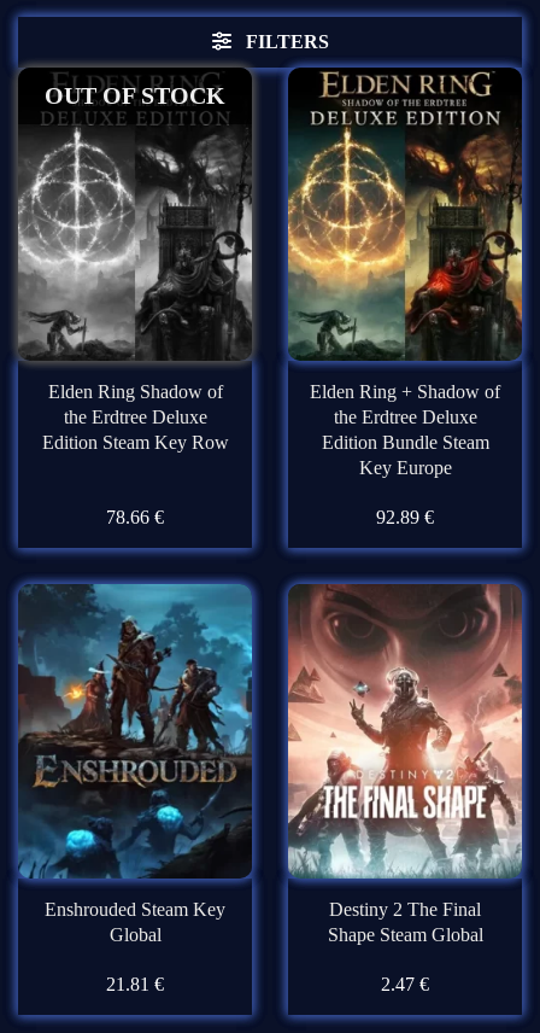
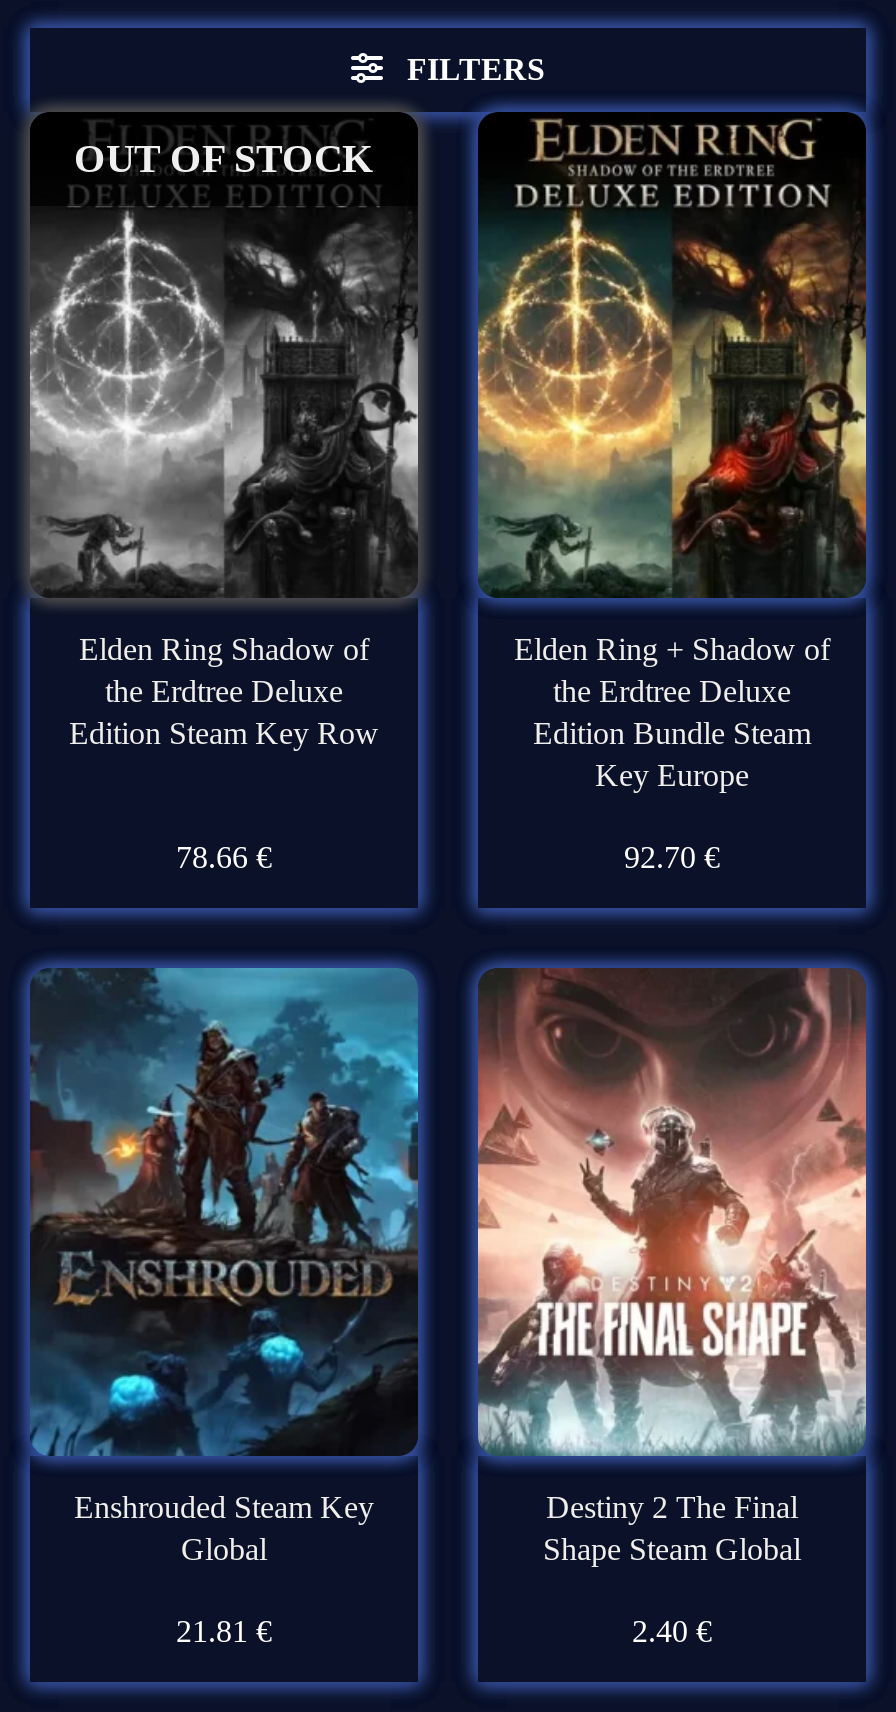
- 92.89 €
+ 92.70 €

- 2.47 €
+ 2.40 €
